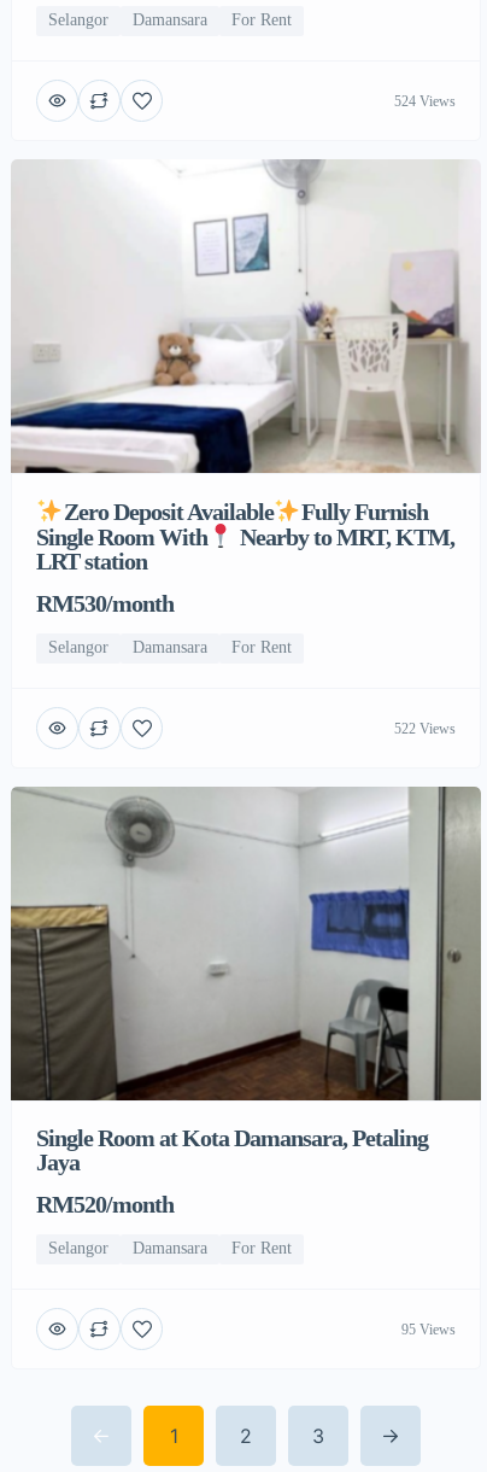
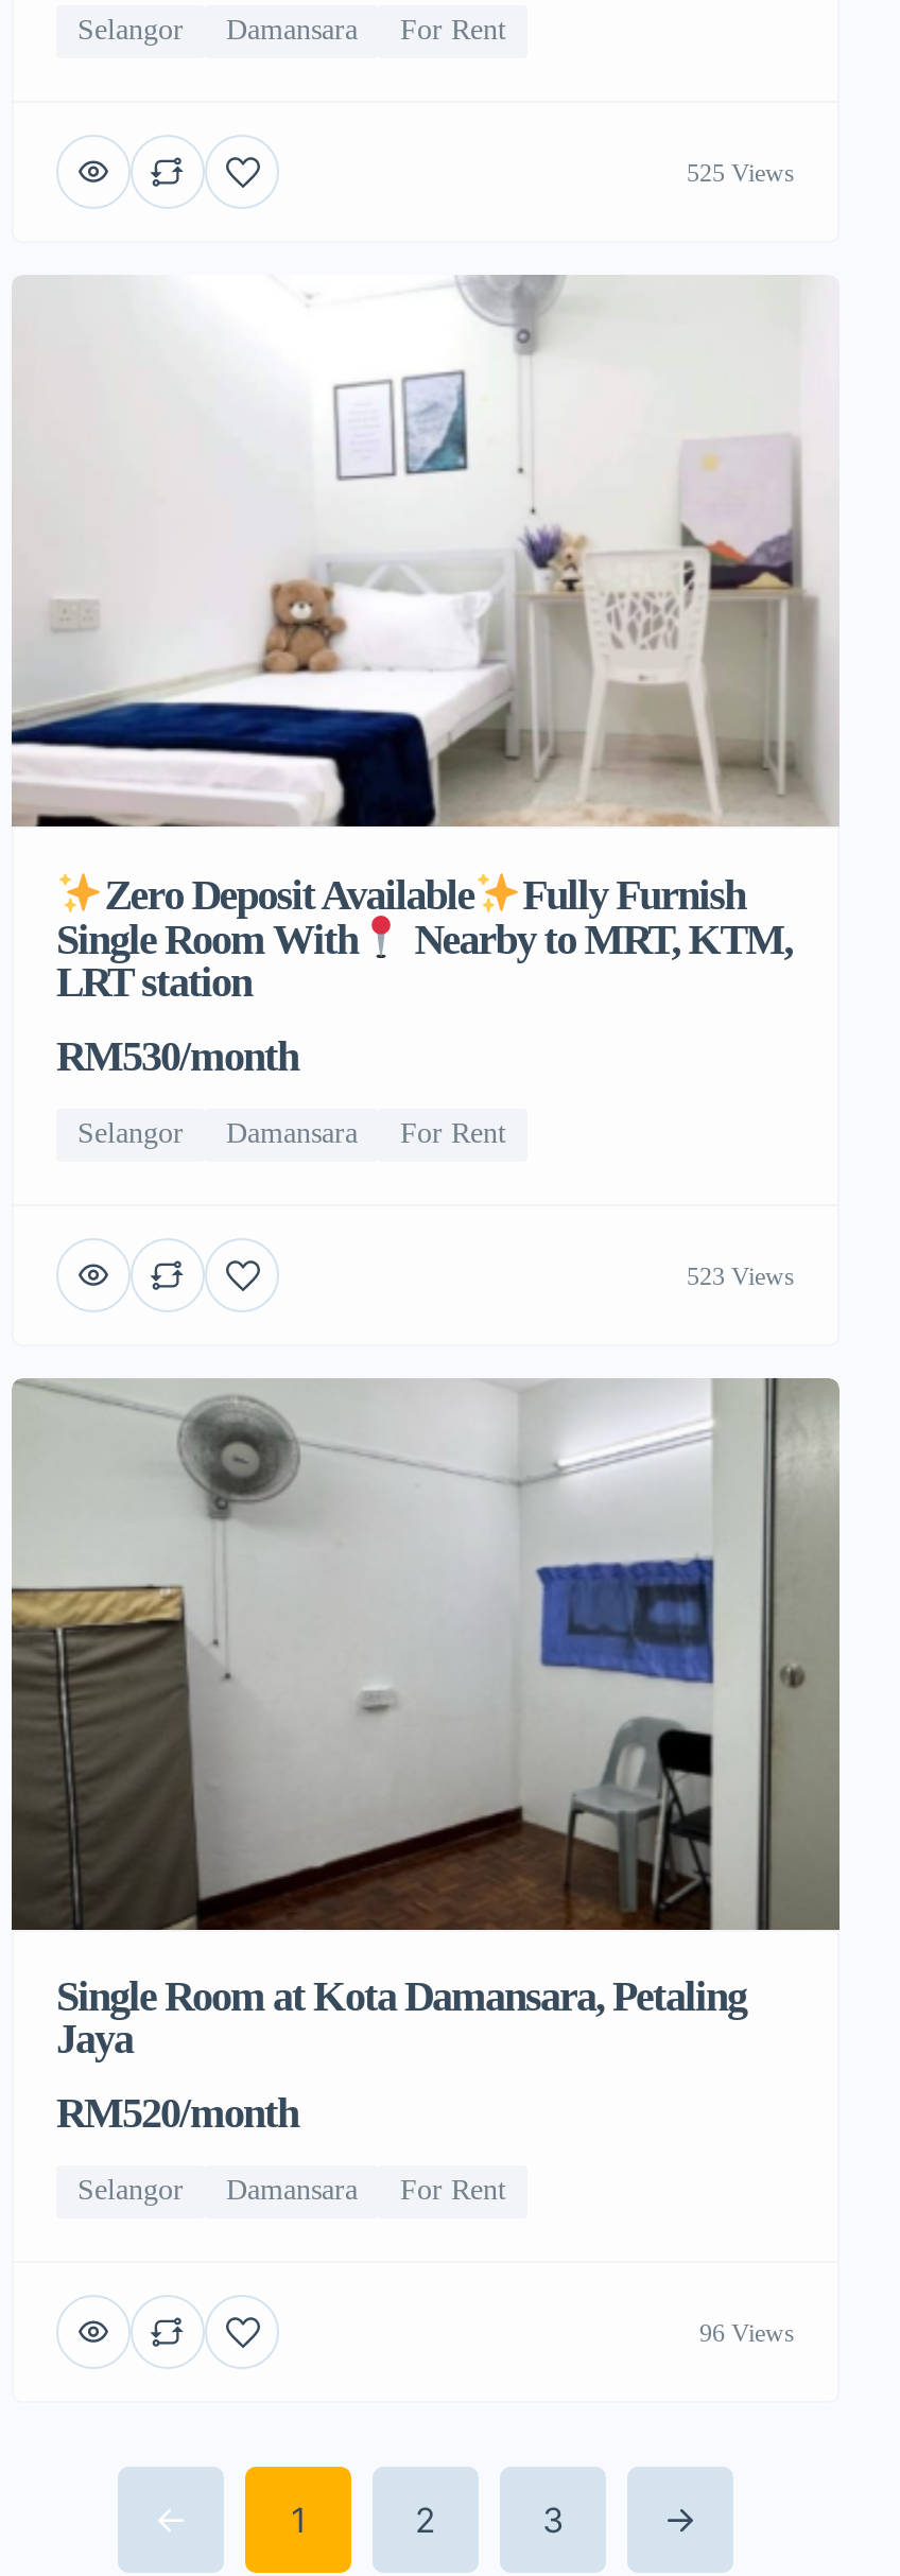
- 524 Views
+ 525 Views

- 522 Views
+ 523 Views

- 95 Views
+ 96 Views
